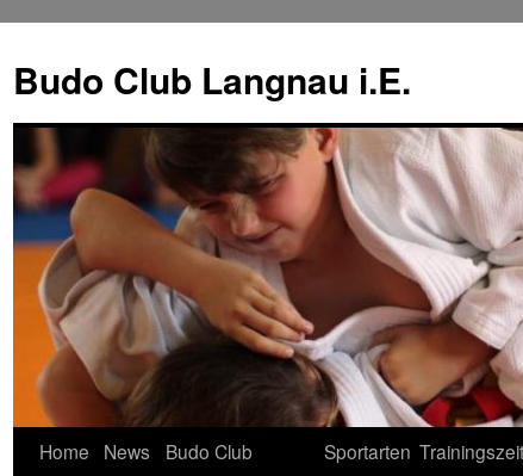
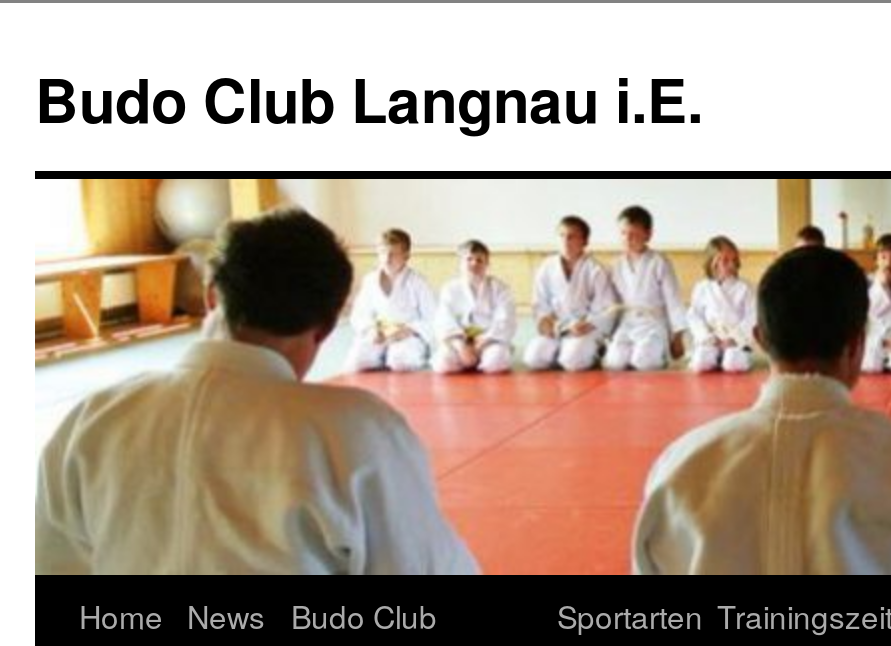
- [image]
+ [image]
